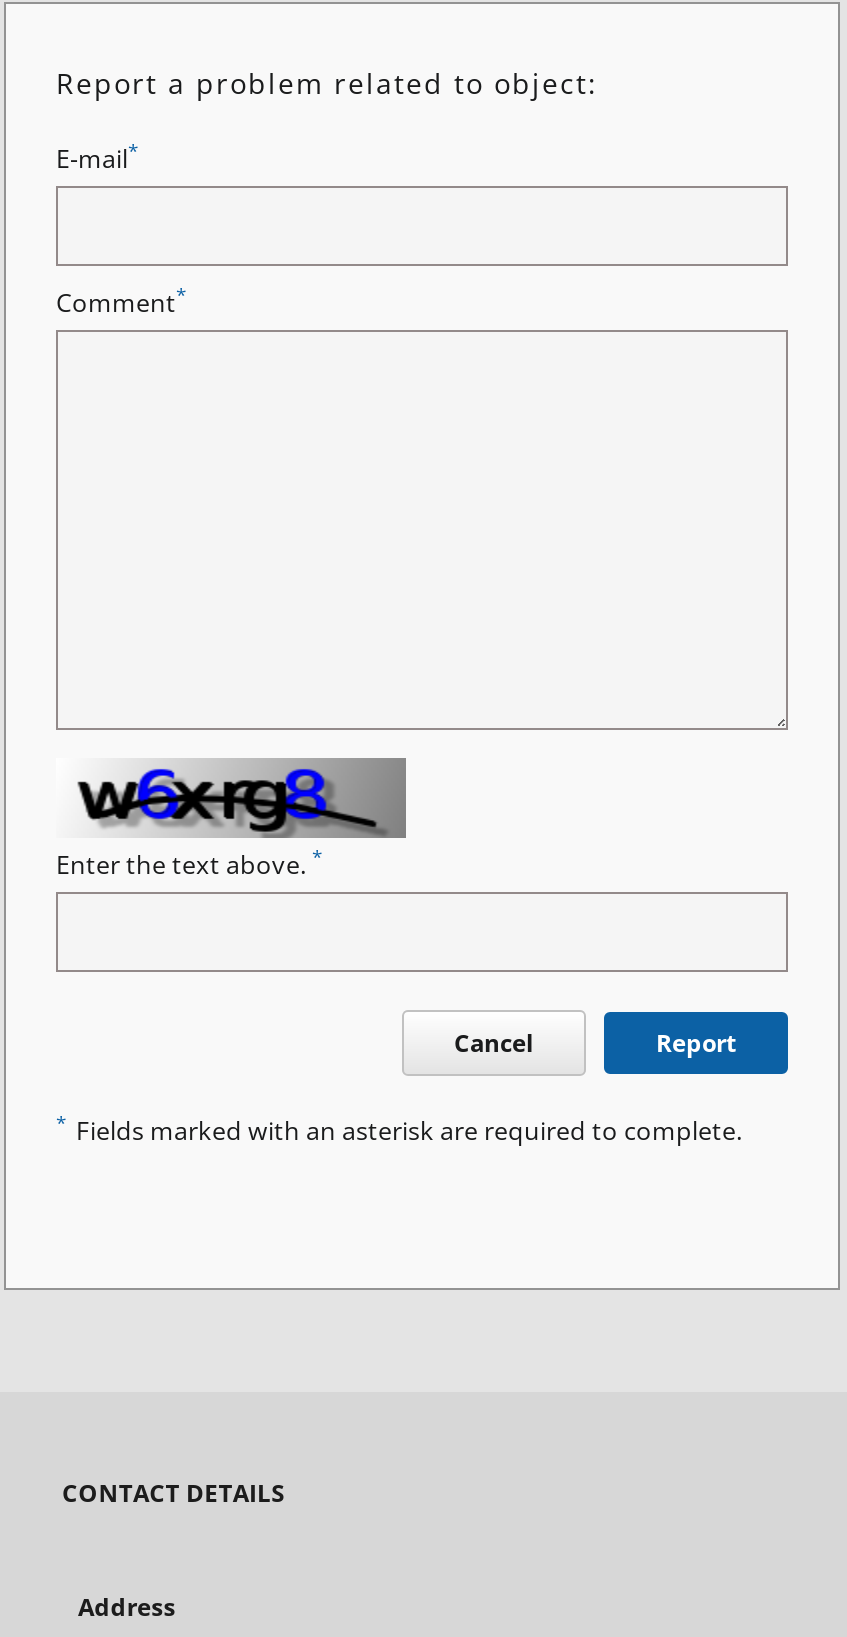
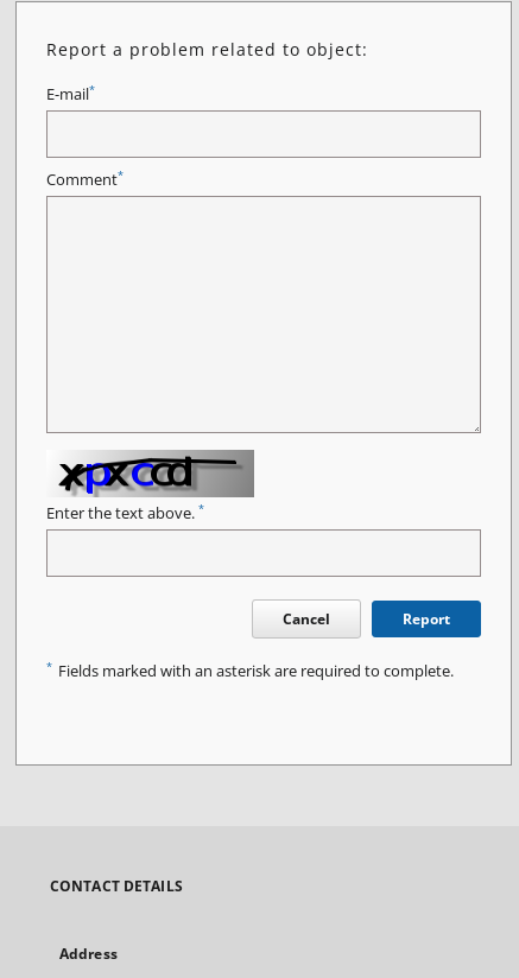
- [image]
+ [image]
